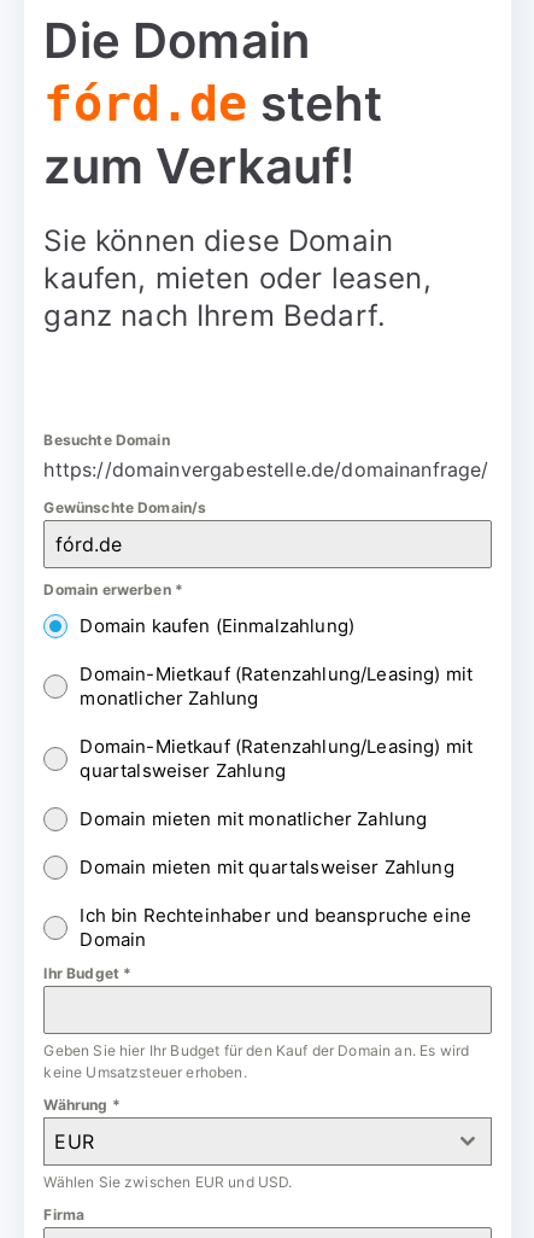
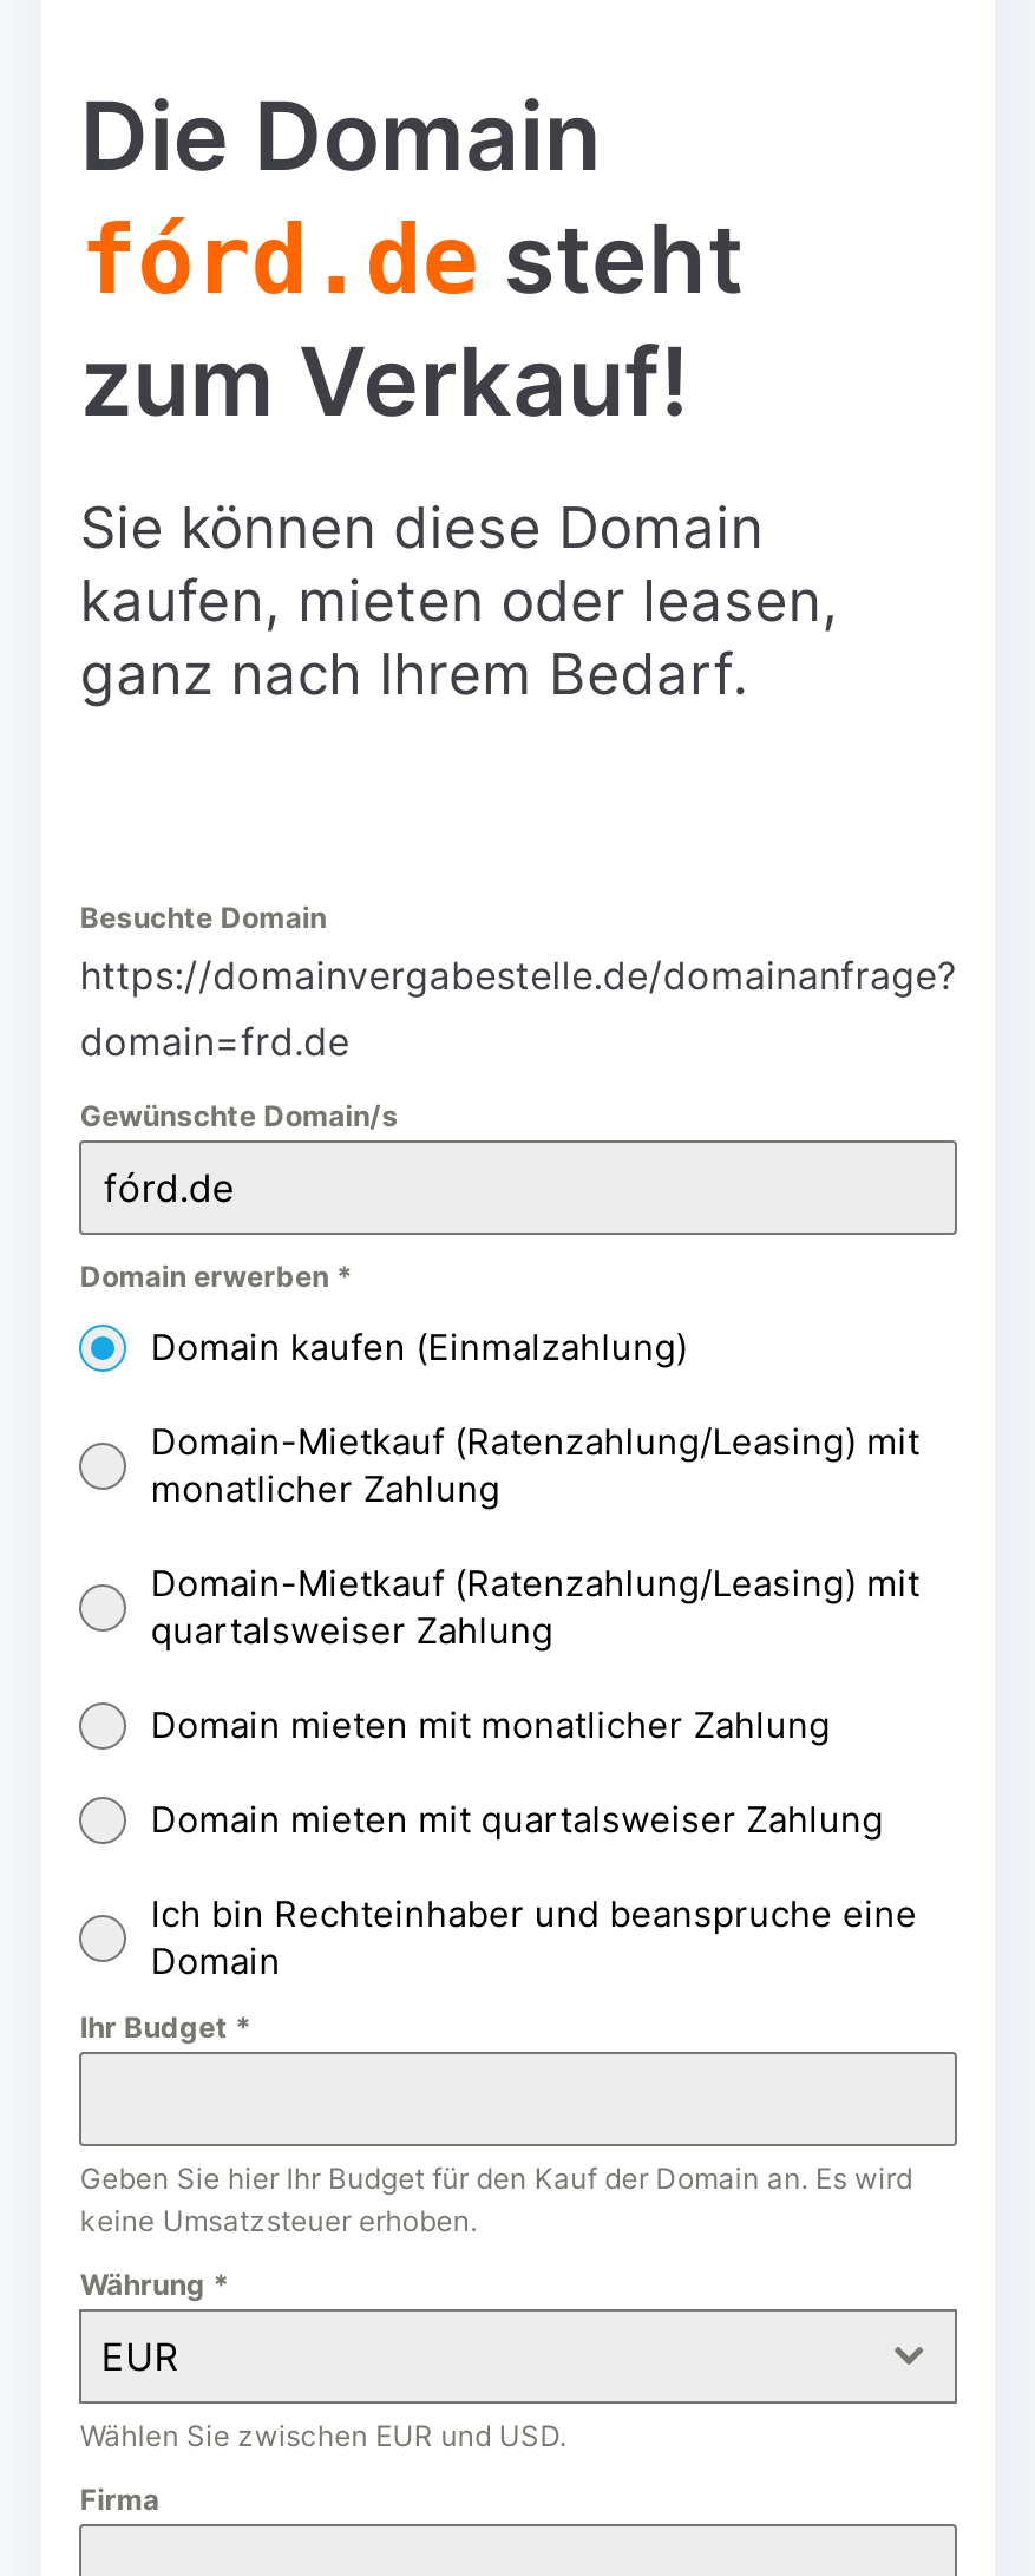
- https://domainvergabestelle.de/domainanfrage/
+ https://domainvergabestelle.de/domainanfrage?
+ domain=frd.de
